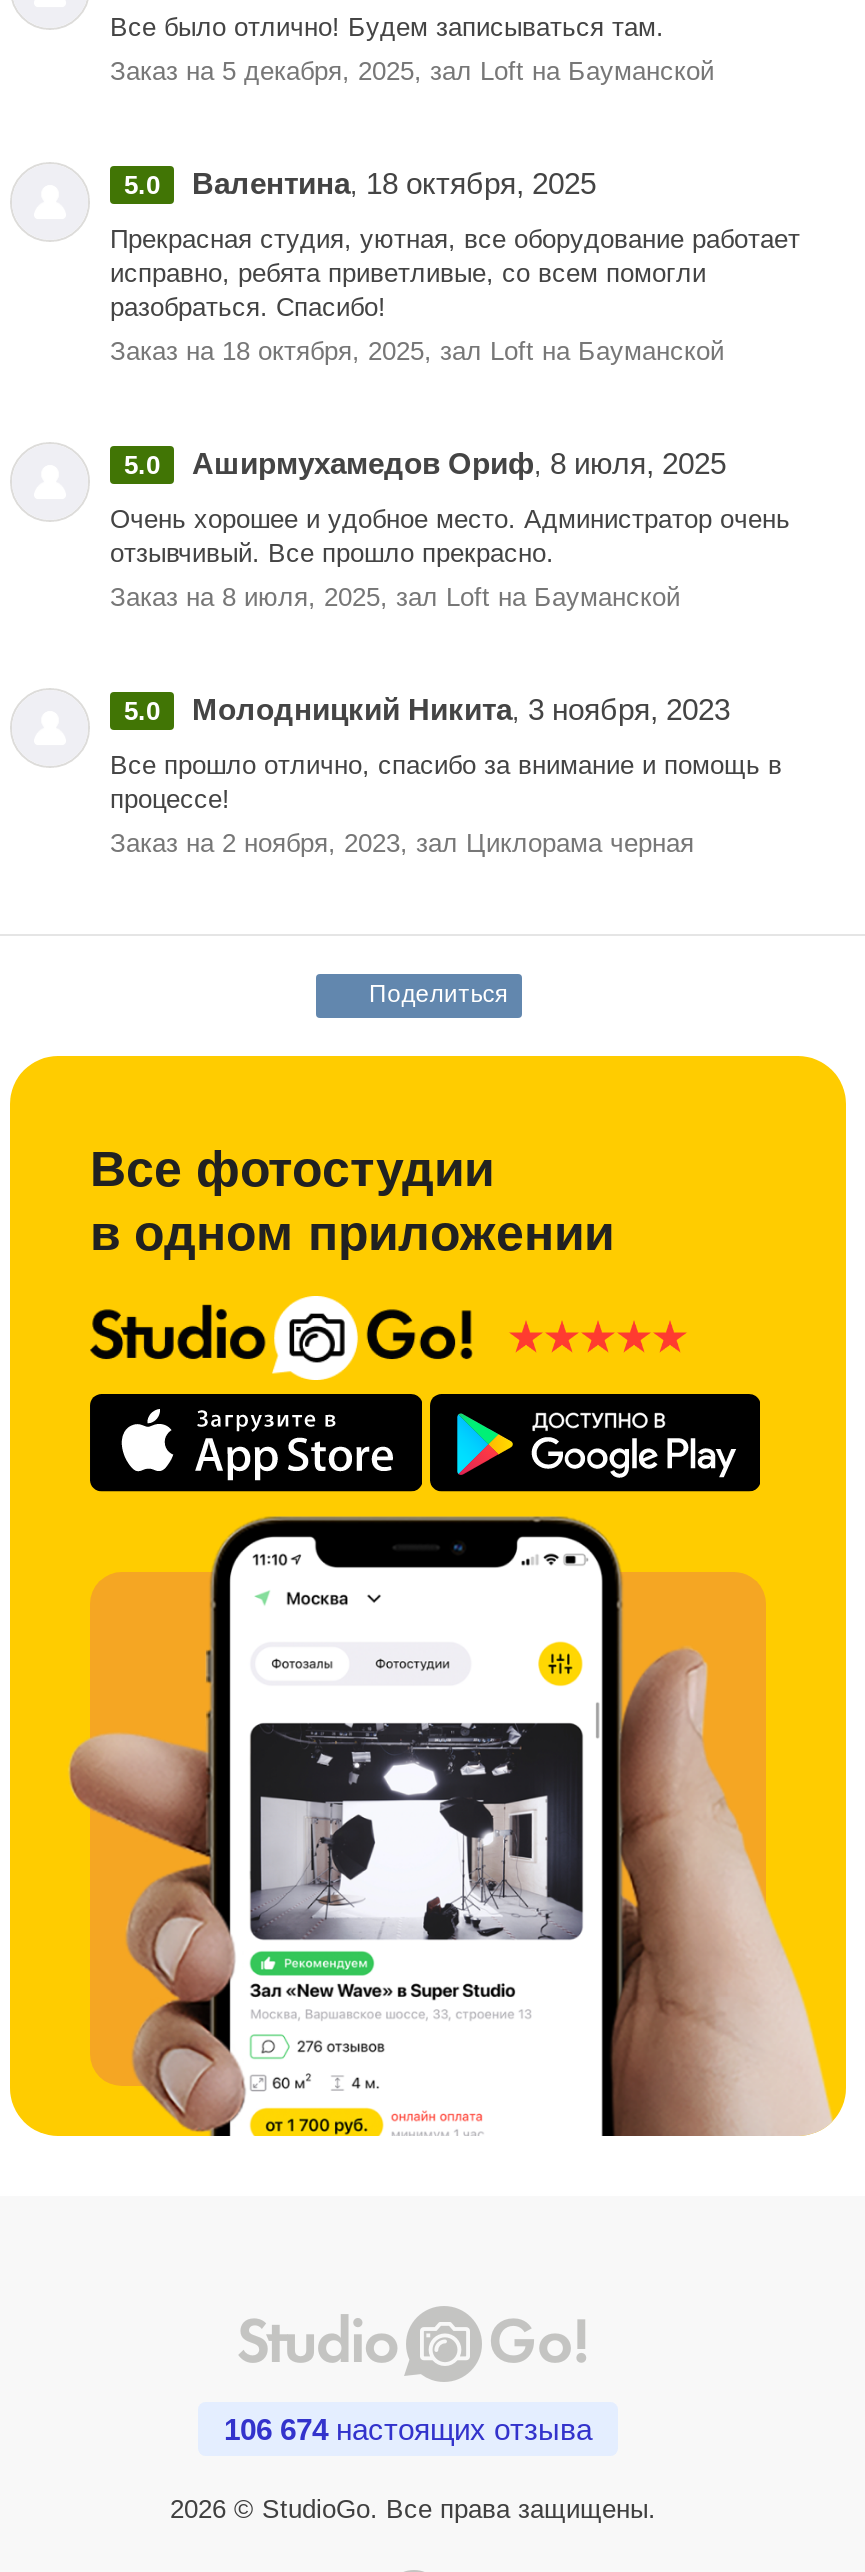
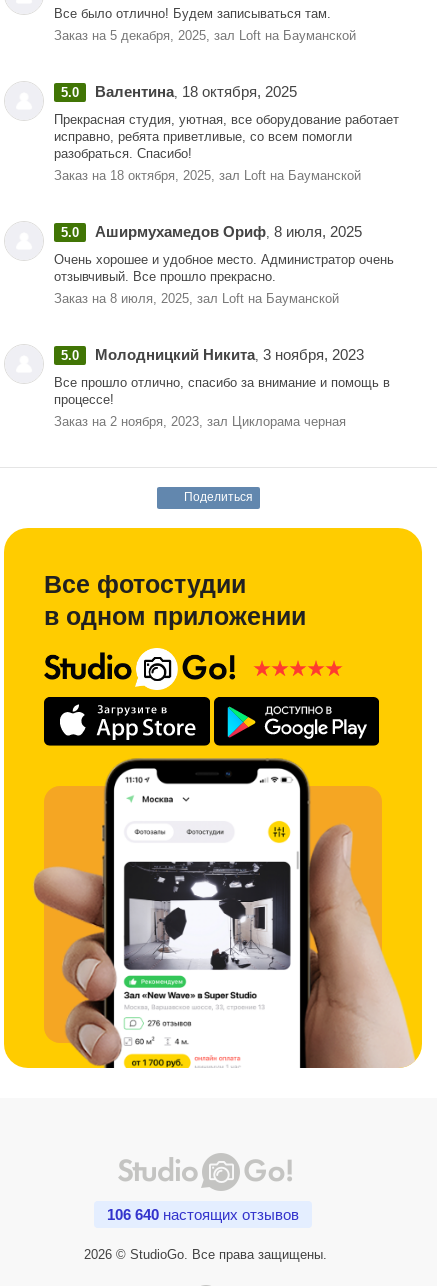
- 106 674 настоящих отзыва
+ 106 640 настоящих отзывов
